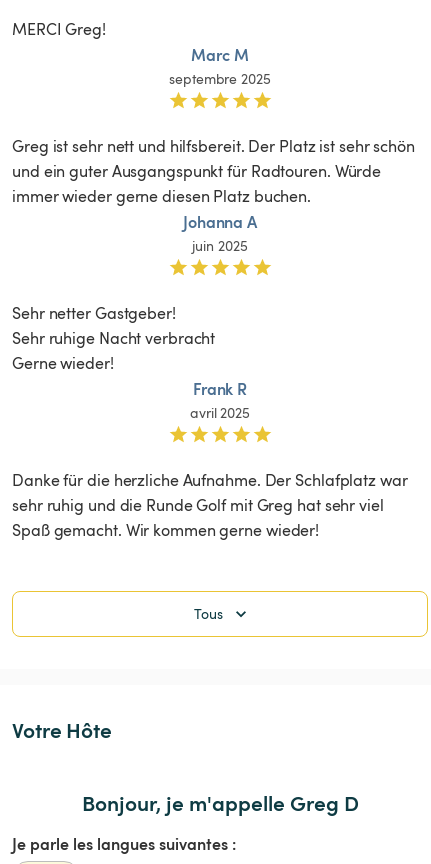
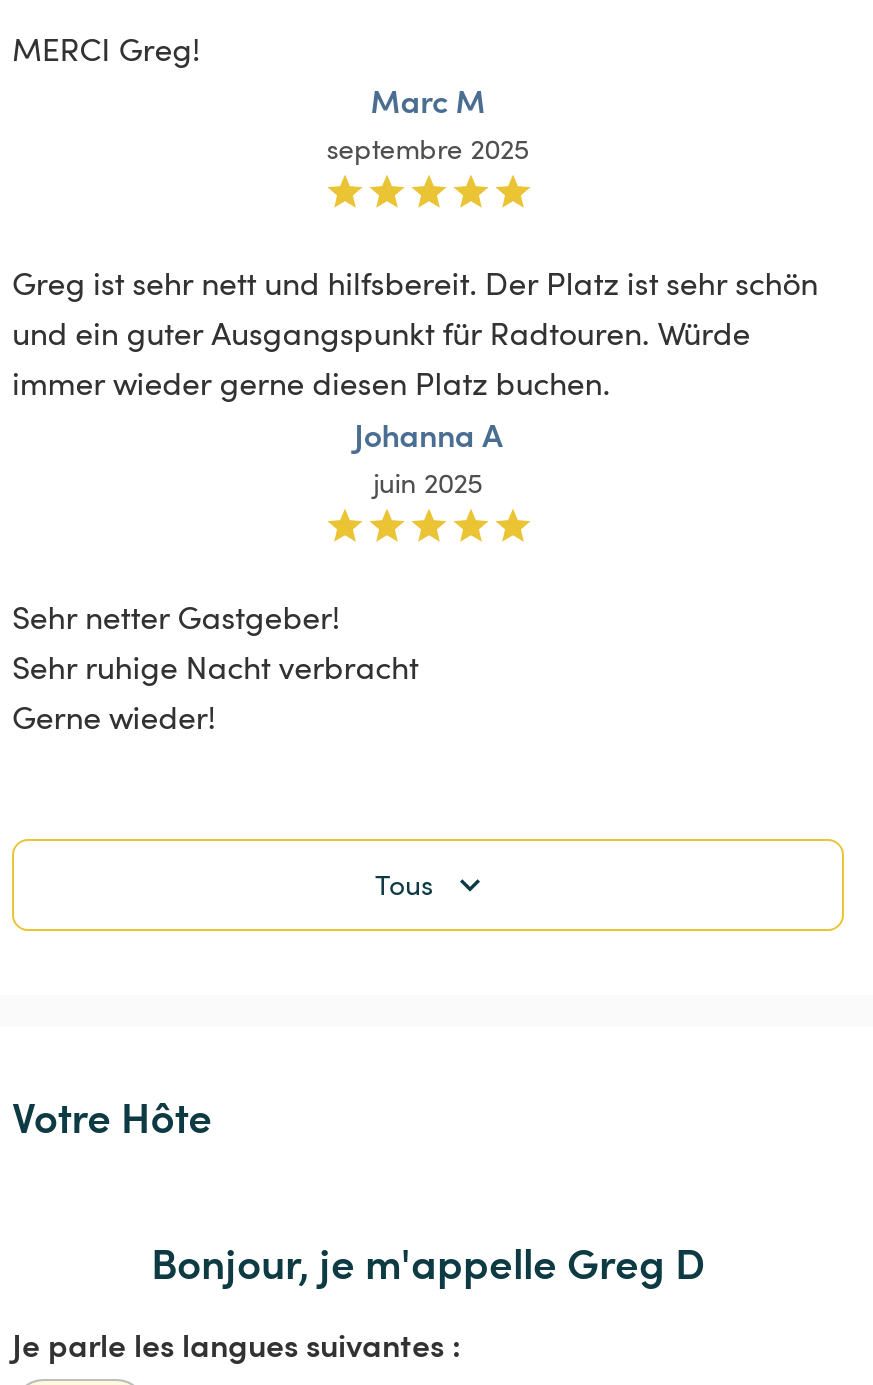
- Frank R
- avril 2025
- Danke für die herzliche Aufnahme. Der Schlafplatz war
- sehr ruhig und die Runde Golf mit Greg hat sehr viel
- Spaß gemacht. Wir kommen gerne wieder!
